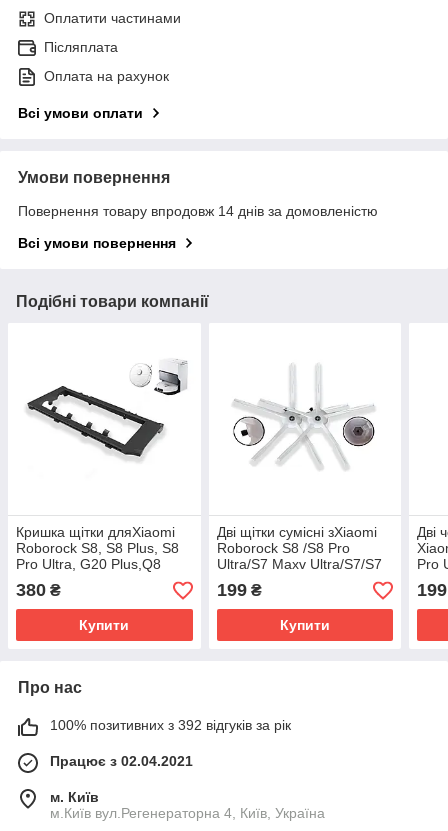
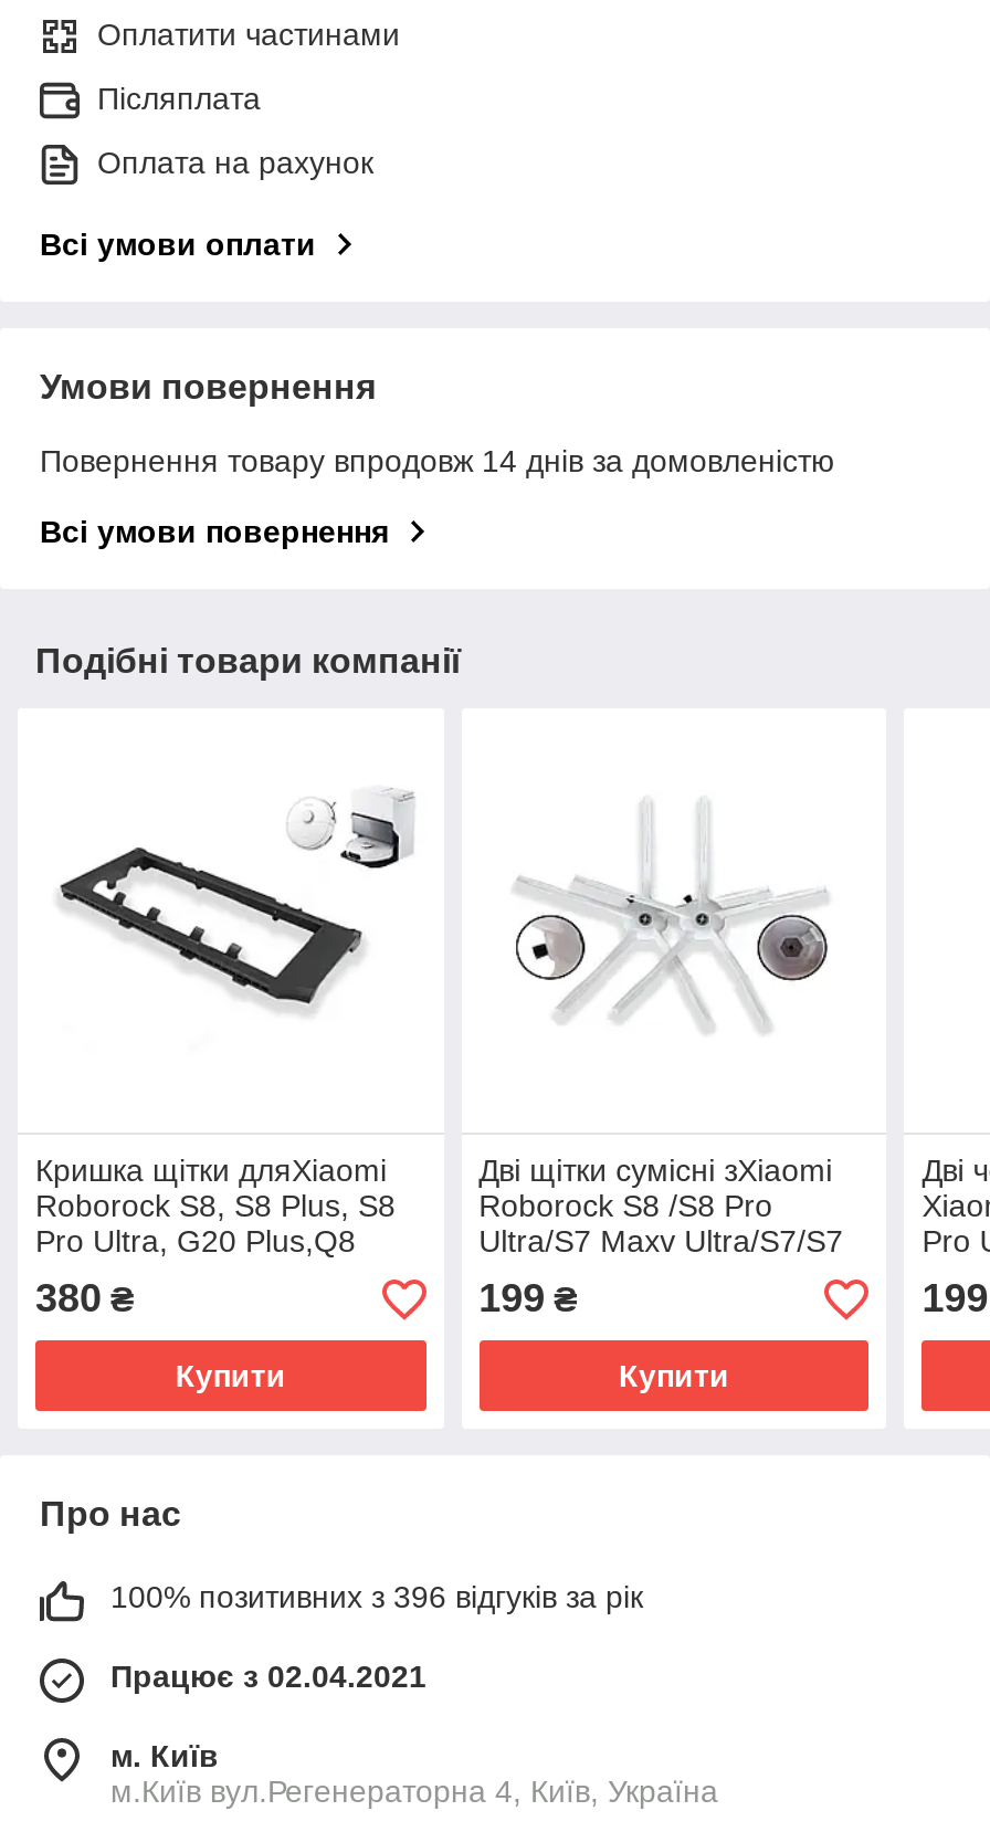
- 100% позитивних з 392 відгуків за рік
+ 100% позитивних з 396 відгуків за рік
